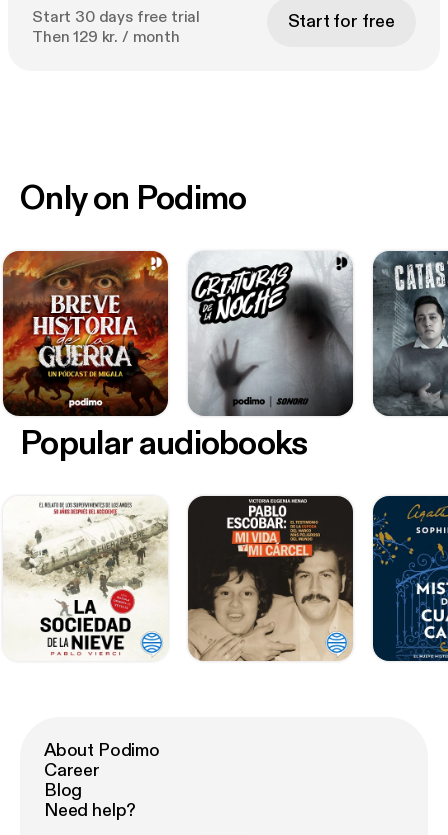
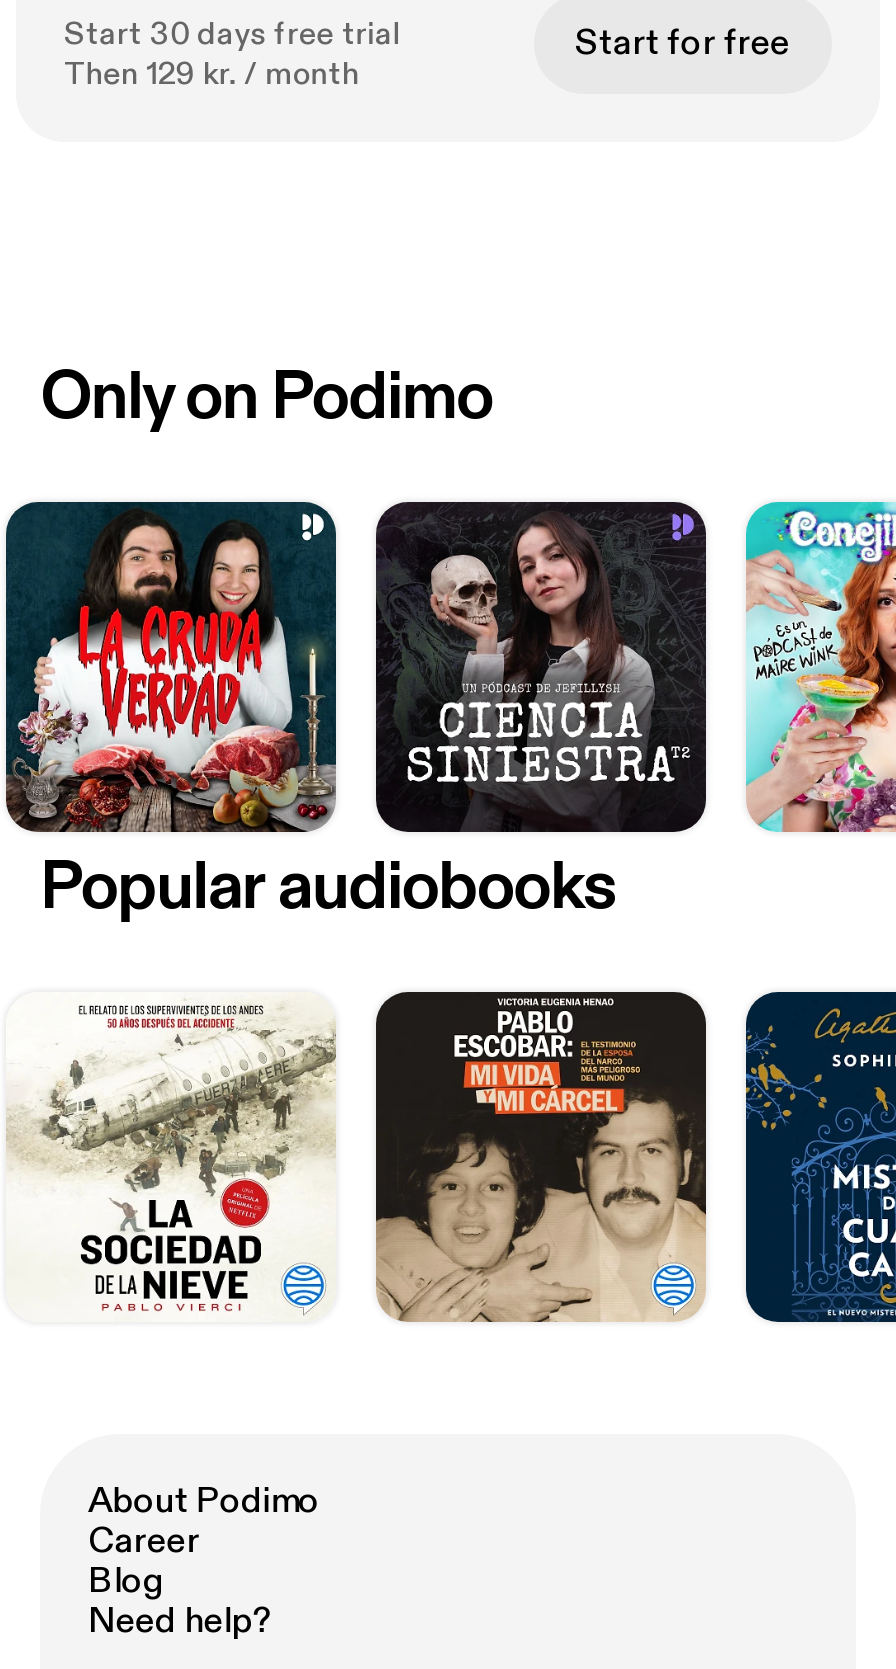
- [image]
+ [image]

- [image]
+ [image]

- [image]
+ [image]
